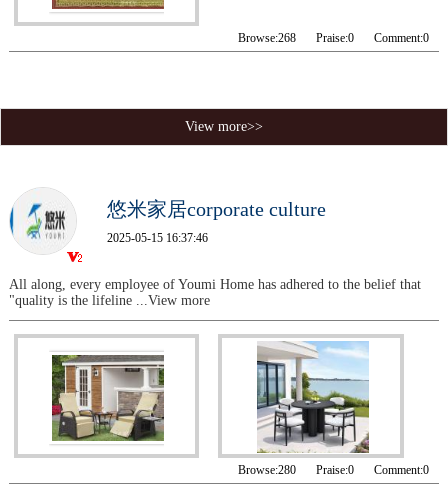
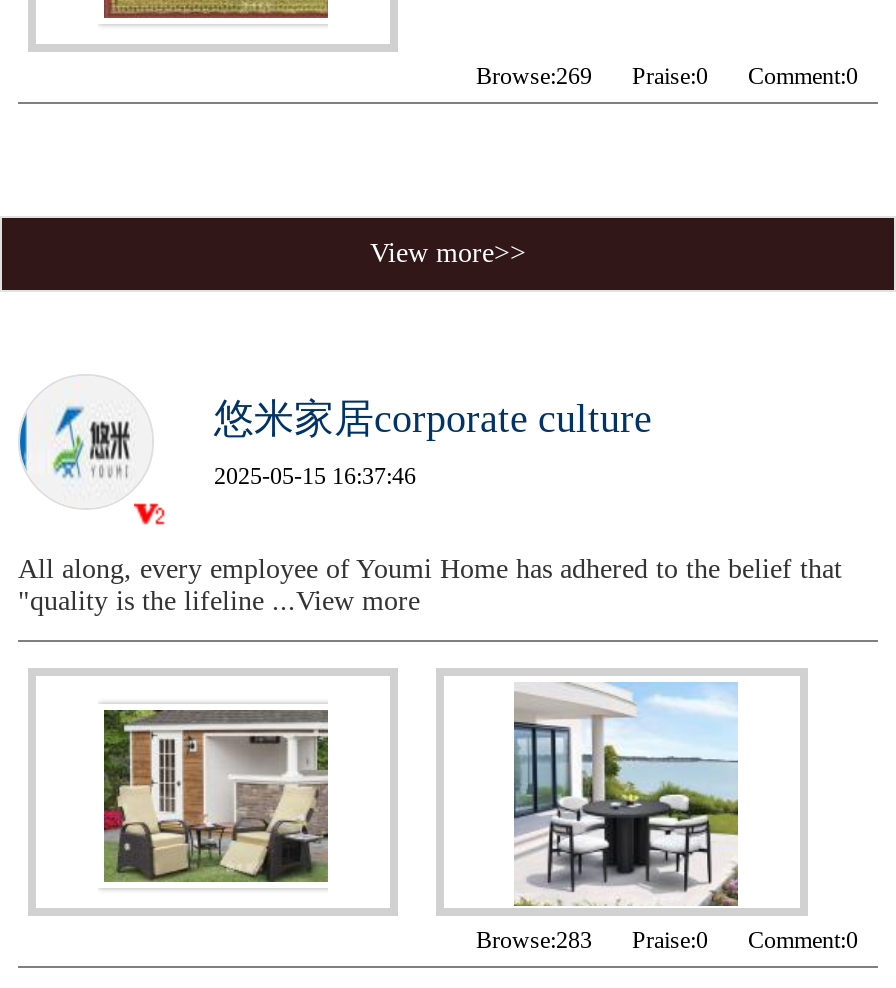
- Browse:268 Praise:0 Comment:0
+ Browse:269 Praise:0 Comment:0

- Browse:280 Praise:0 Comment:0
+ Browse:283 Praise:0 Comment:0
